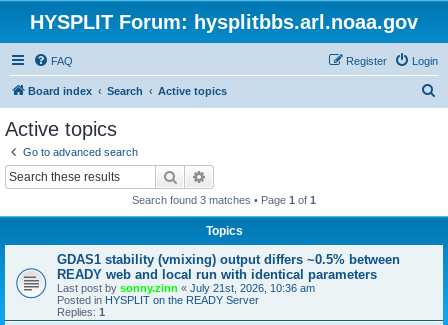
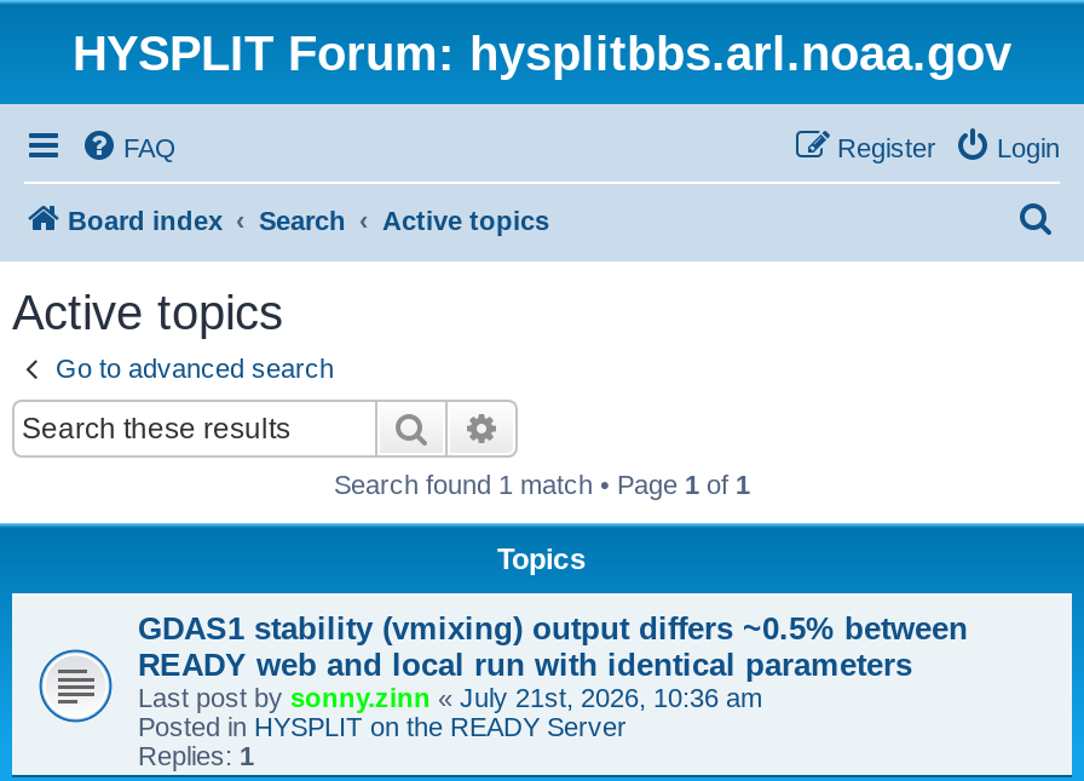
- Search found 3 matches • Page 1 of 1
+ Search found 1 match • Page 1 of 1
